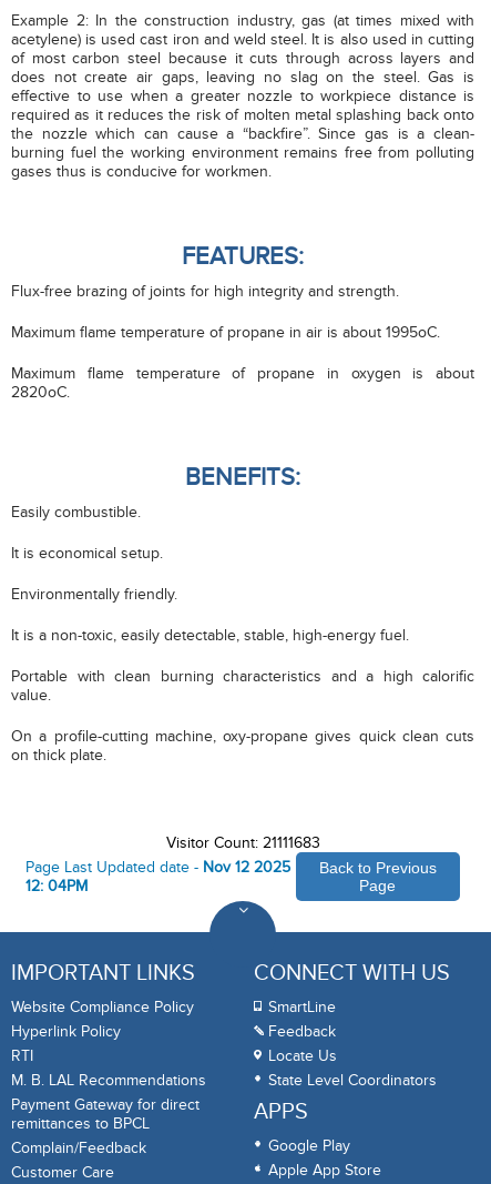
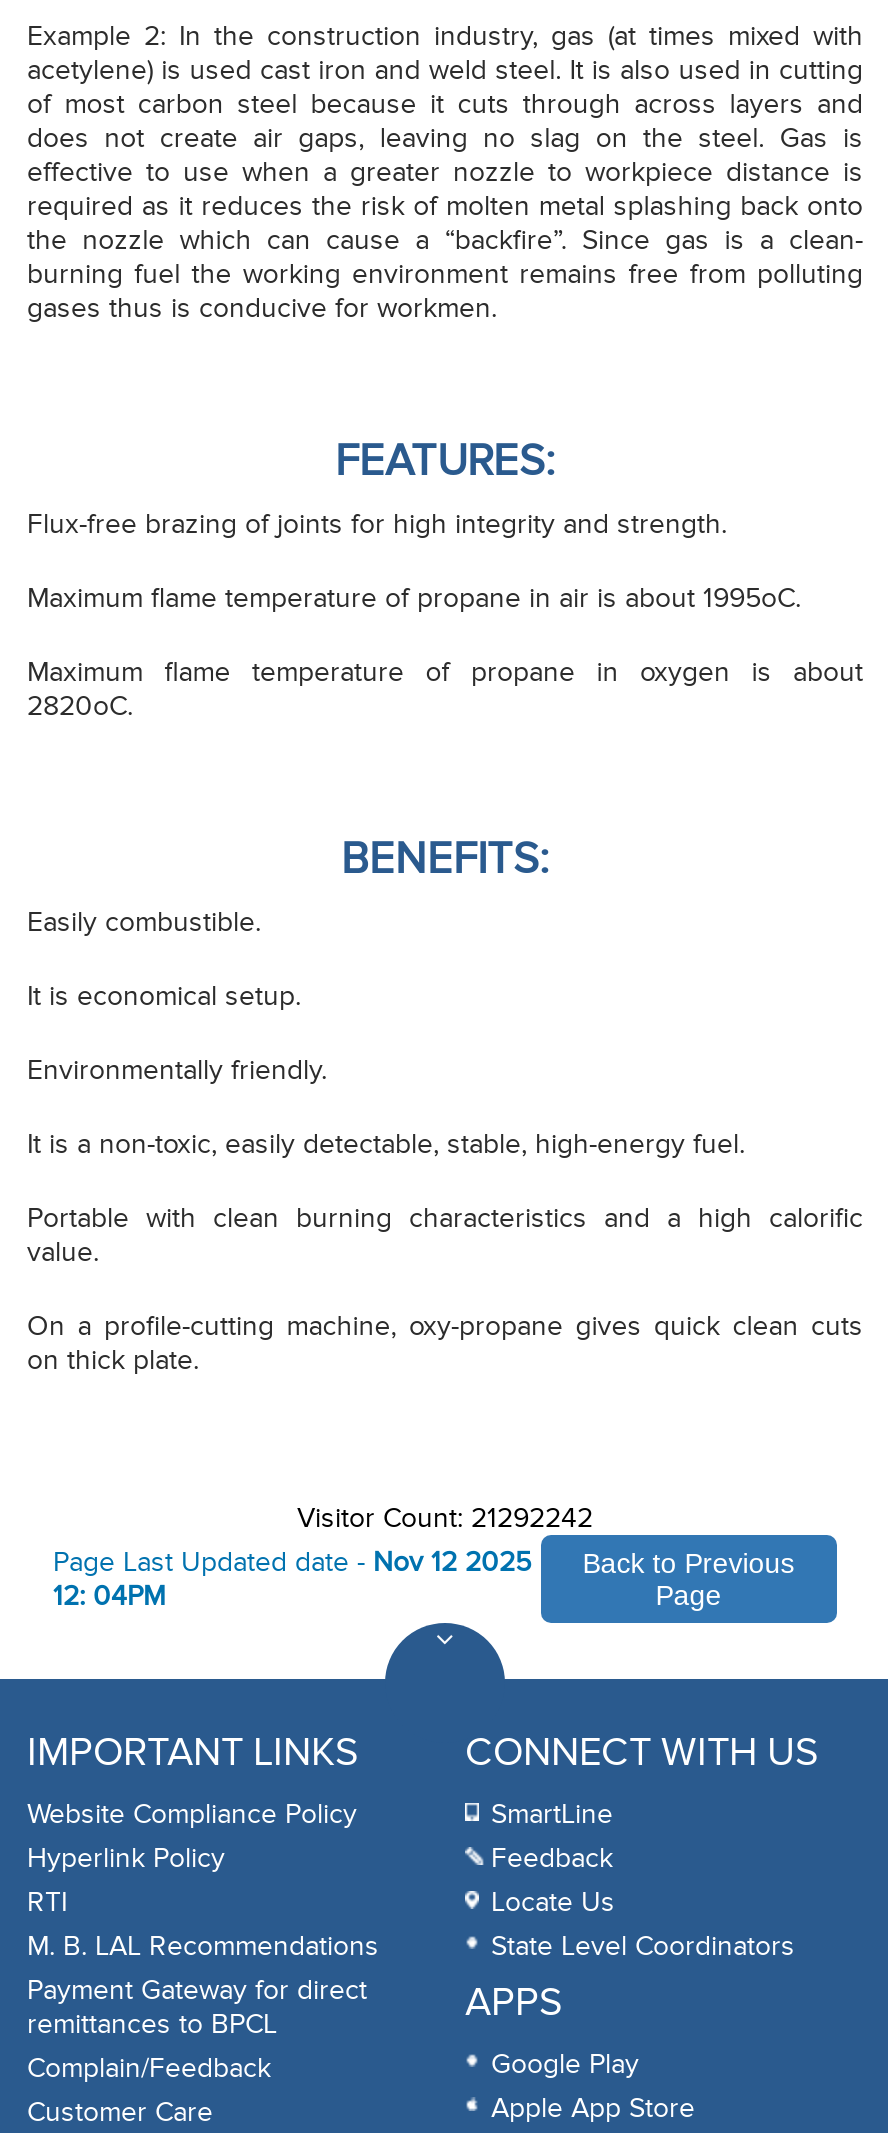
- Visitor Count: 21111683
+ Visitor Count: 21292242
